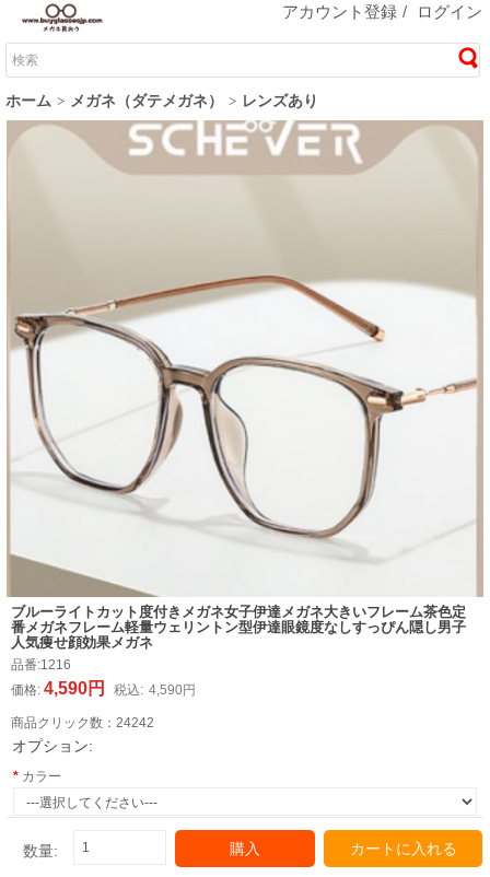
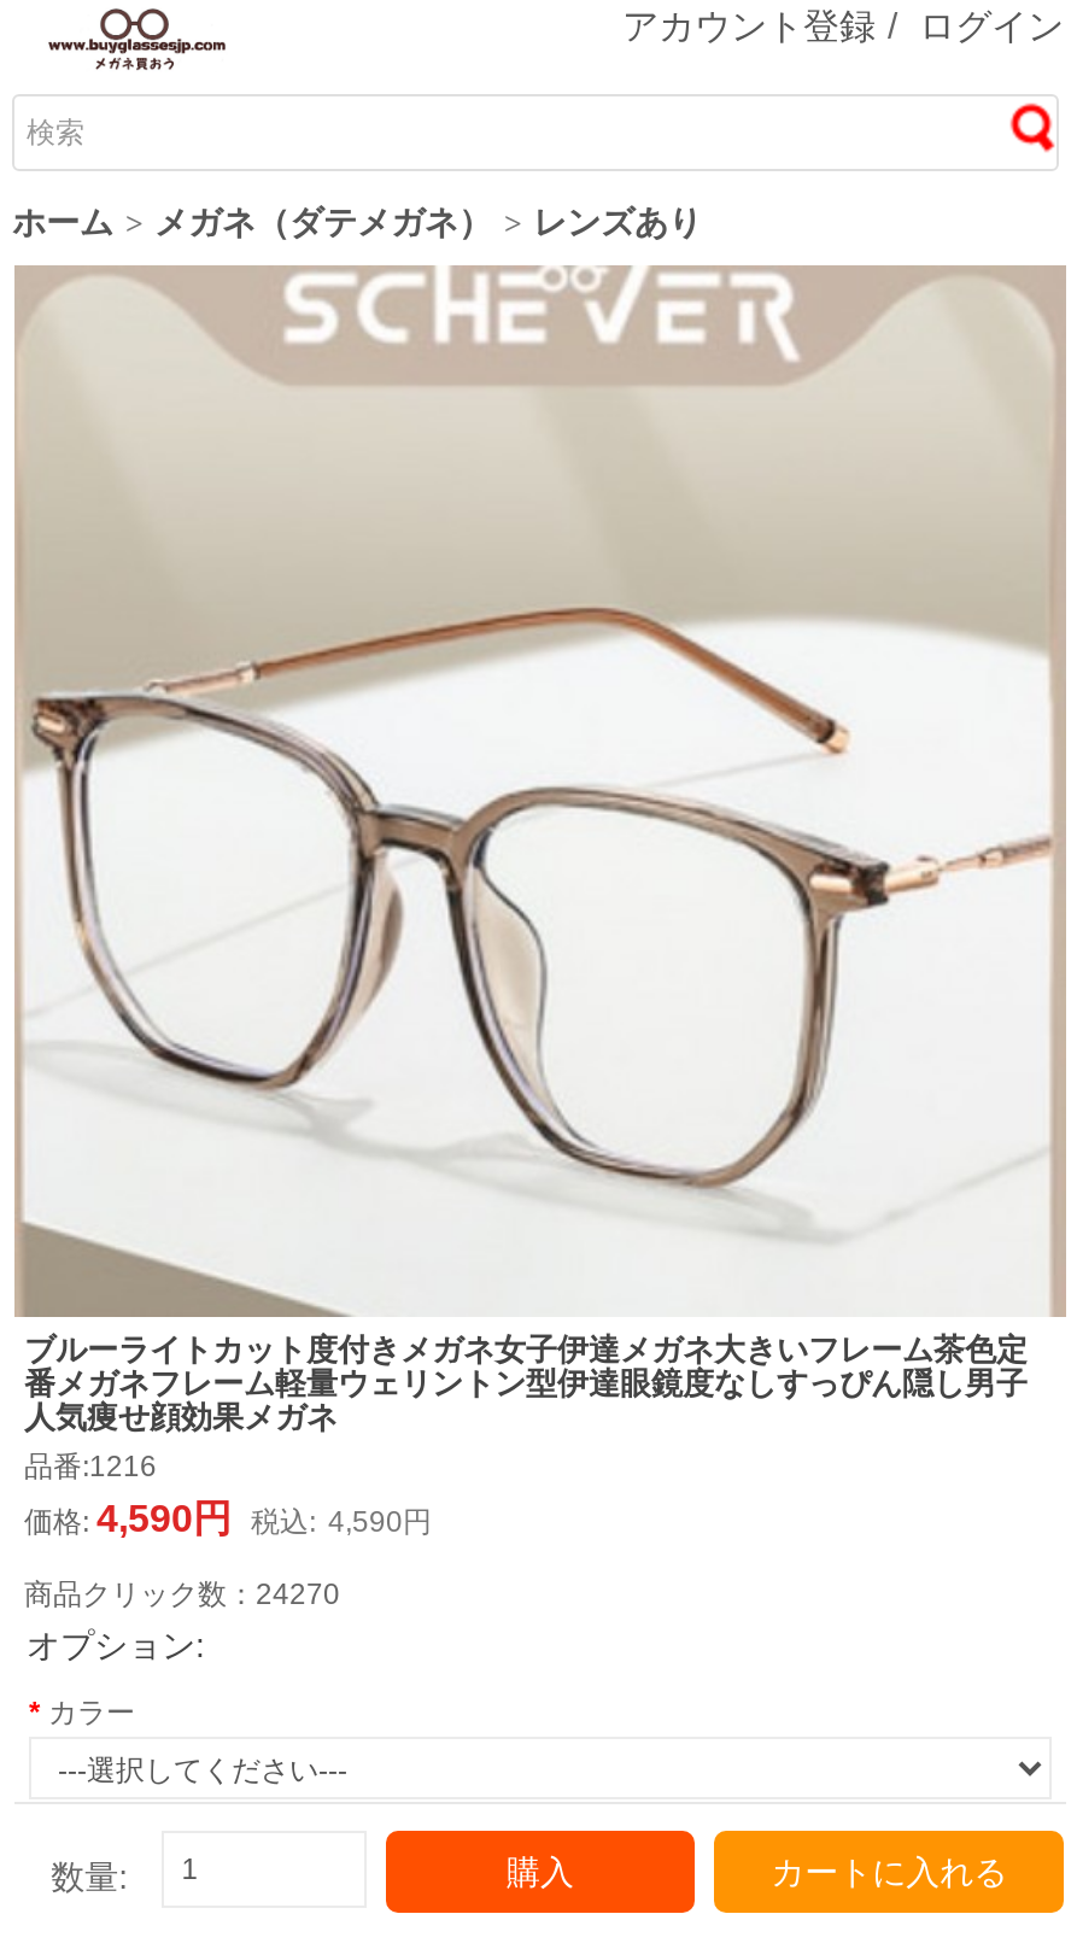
- 商品クリック数：24242
+ 商品クリック数：24270
